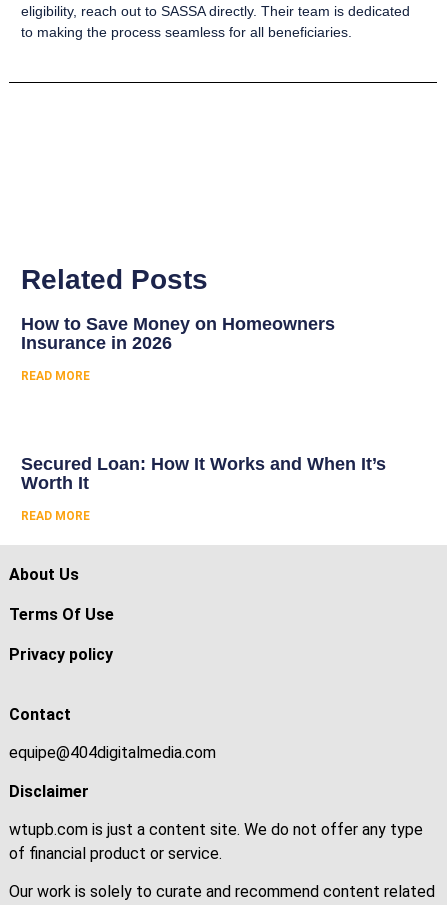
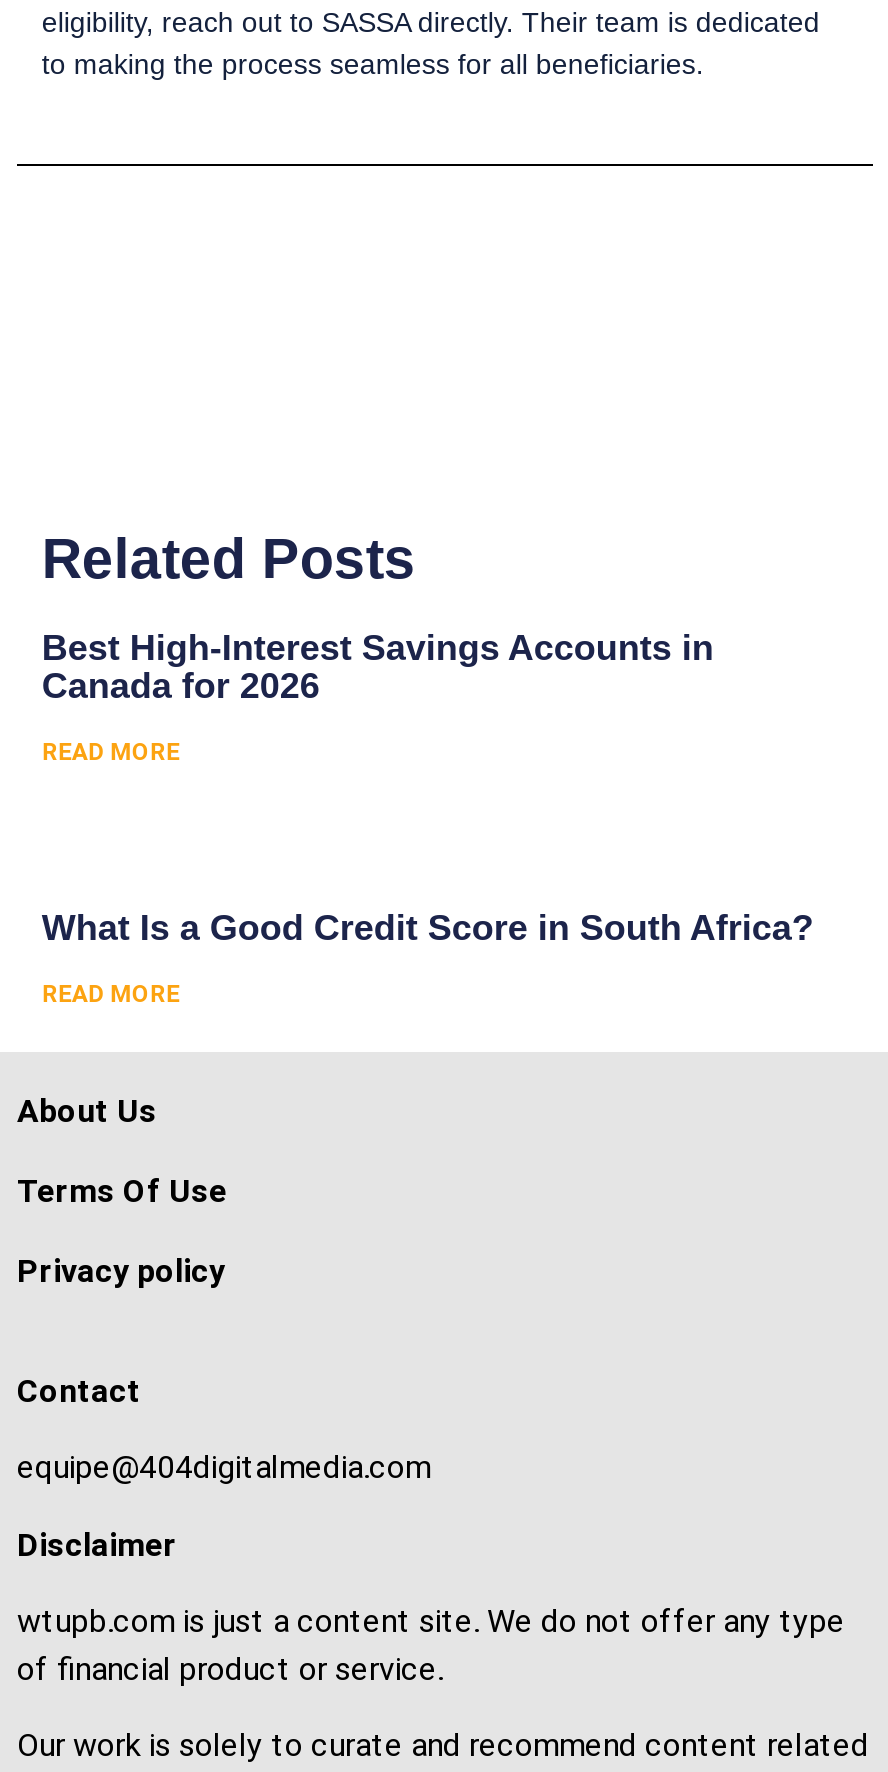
- How to Save Money on Homeowners
- Insurance in 2026
+ Best High-Interest Savings Accounts in
+ Canada for 2026

- Secured Loan: How It Works and When It’s
- Worth It
+ What Is a Good Credit Score in South Africa?
